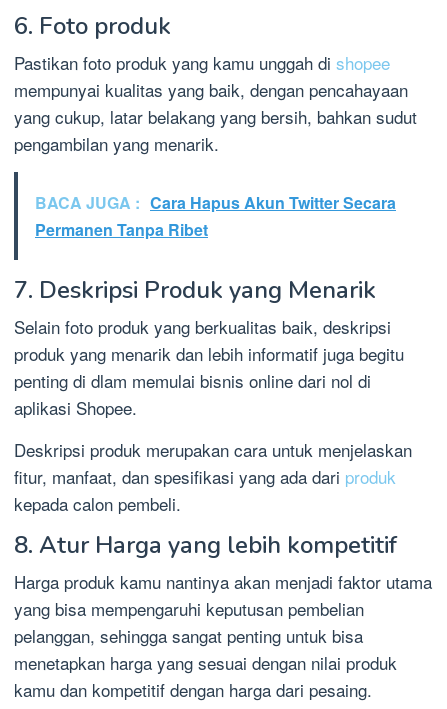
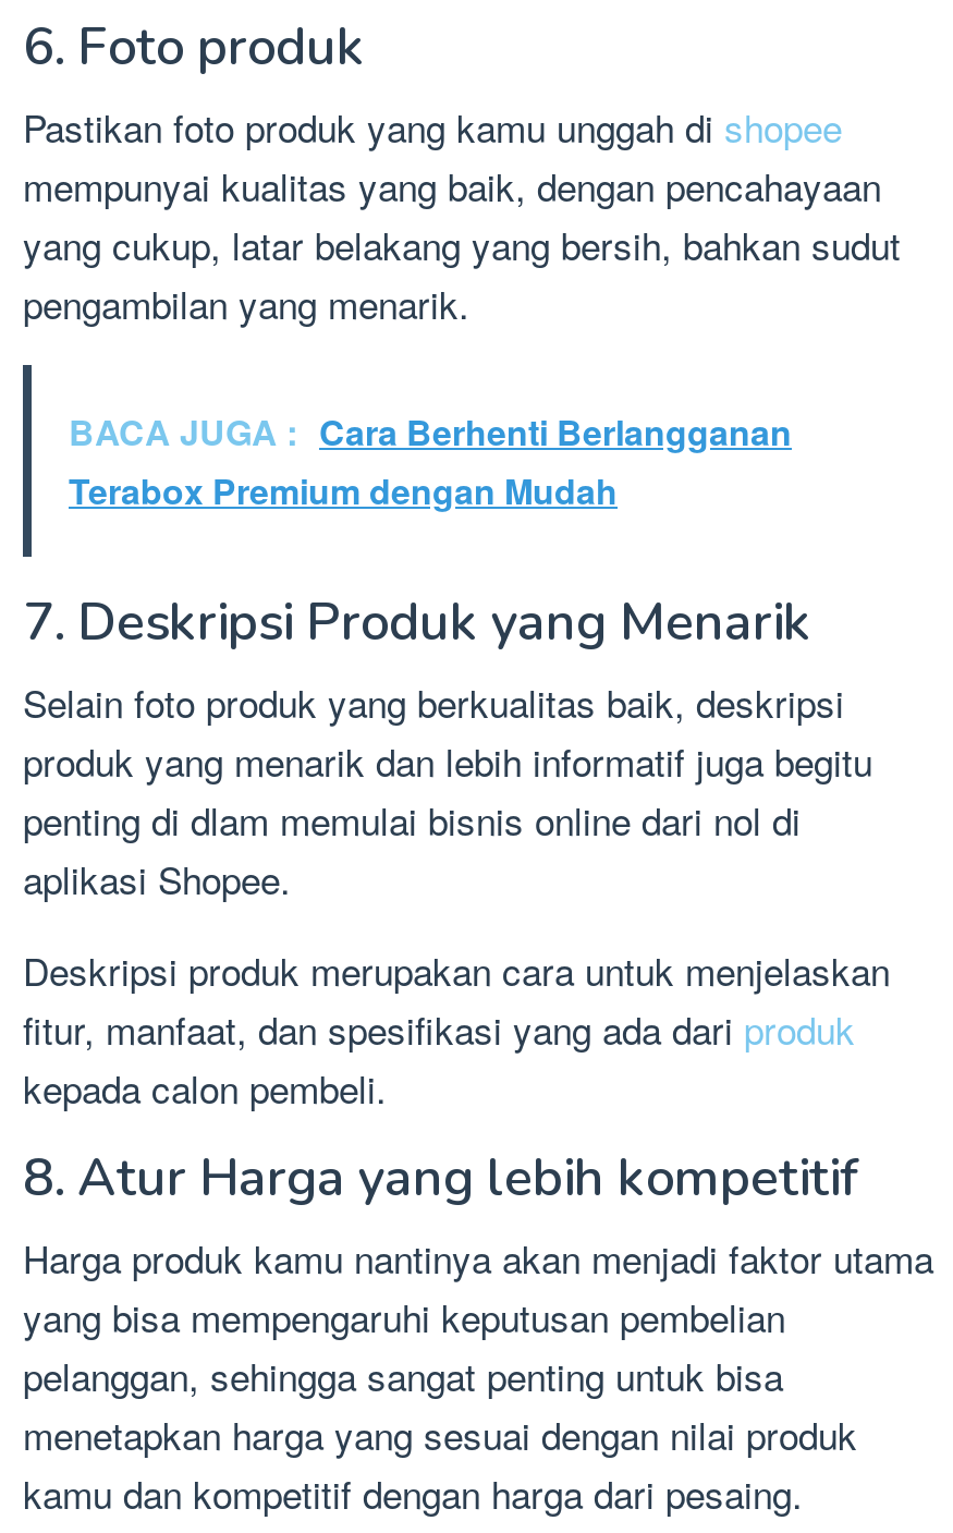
- BACA JUGA : Cara Hapus Akun Twitter Secara
- Permanen Tanpa Ribet
+ BACA JUGA : Cara Berhenti Berlangganan
+ Terabox Premium dengan Mudah
